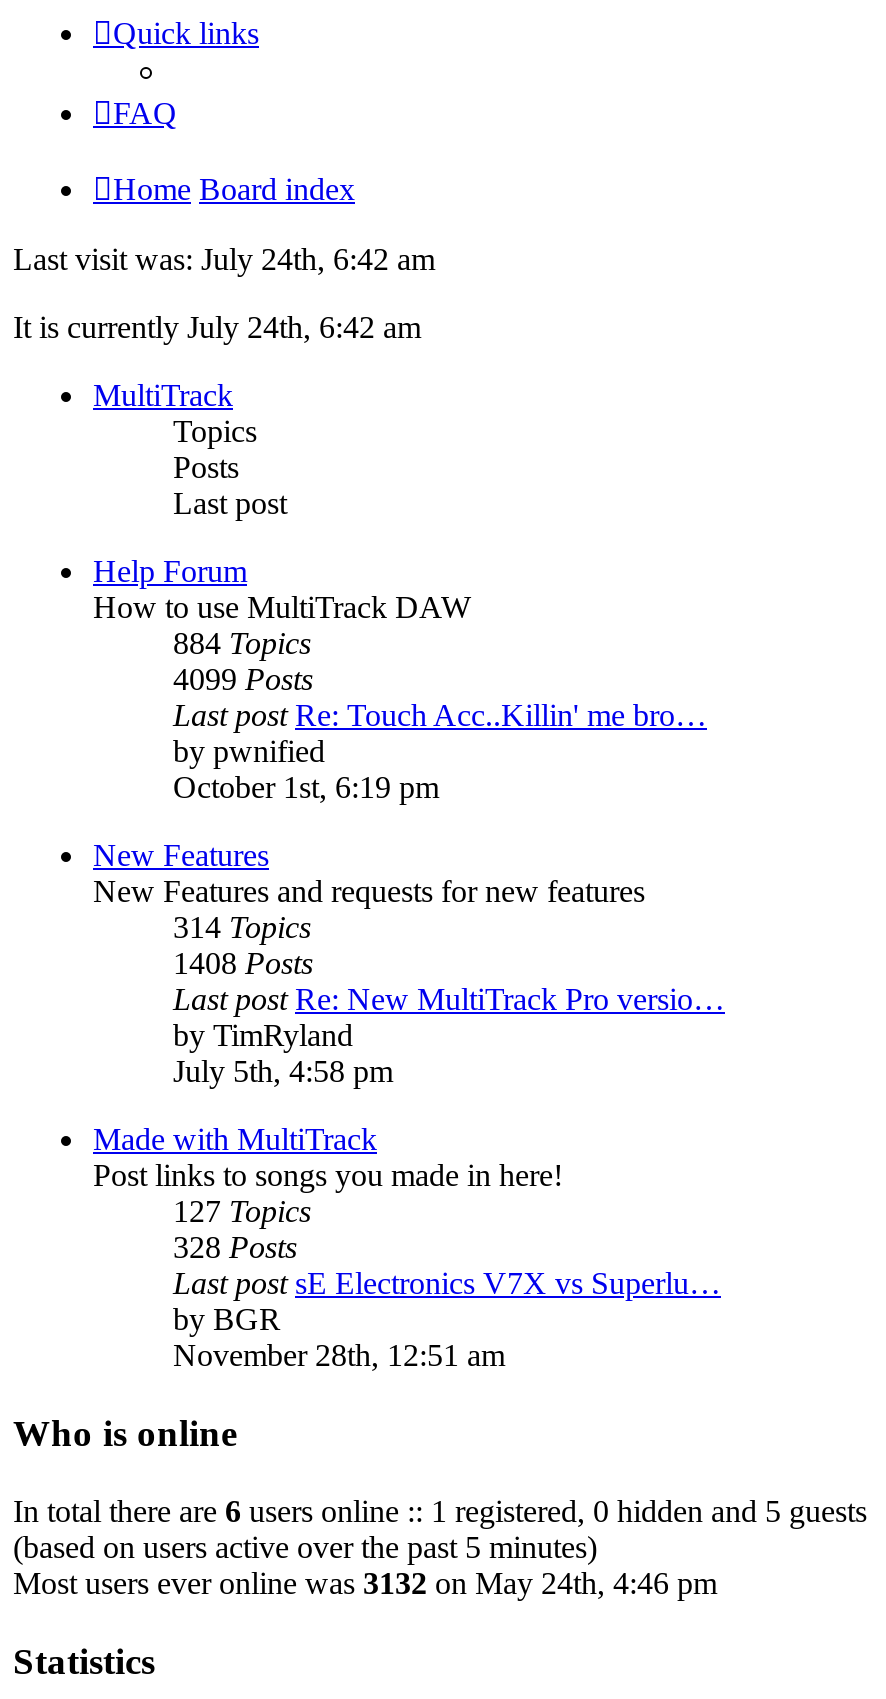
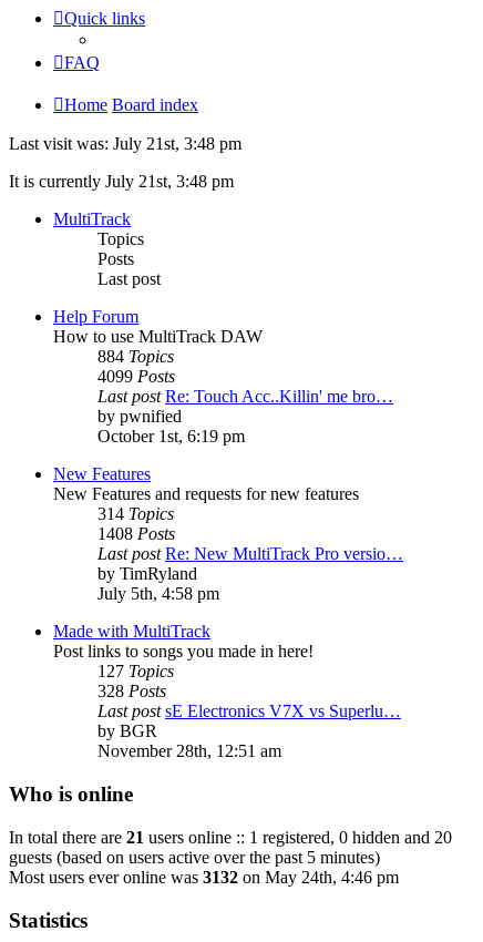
- Last visit was: July 24th, 6:42 am
+ Last visit was: July 21st, 3:48 pm

- It is currently July 24th, 6:42 am
+ It is currently July 21st, 3:48 pm

- In total there are 6 users online :: 1 registered, 0 hidden and 5 guests
- (based on users active over the past 5 minutes)
+ In total there are 21 users online :: 1 registered, 0 hidden and 20
+ guests (based on users active over the past 5 minutes)
